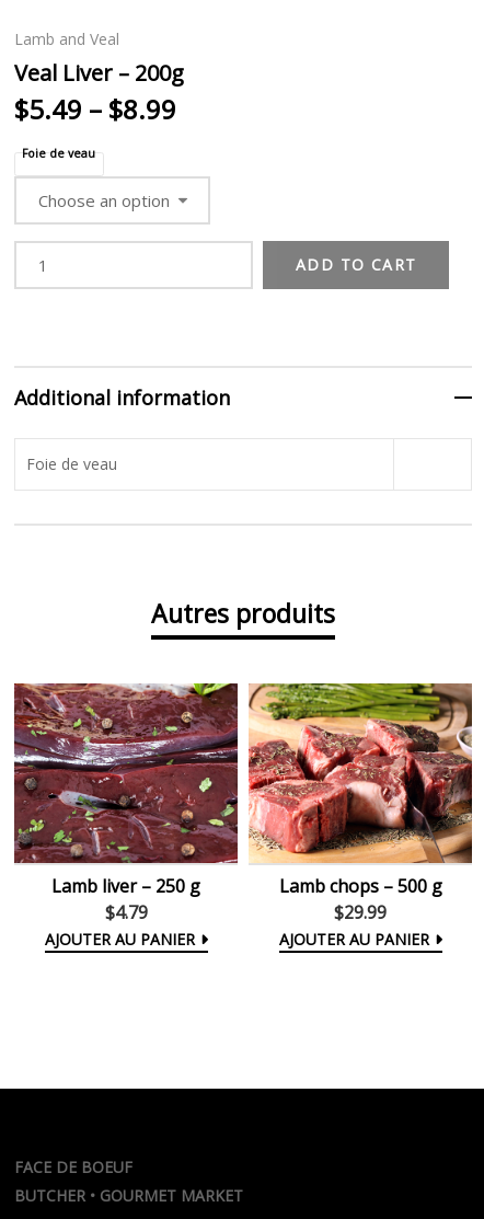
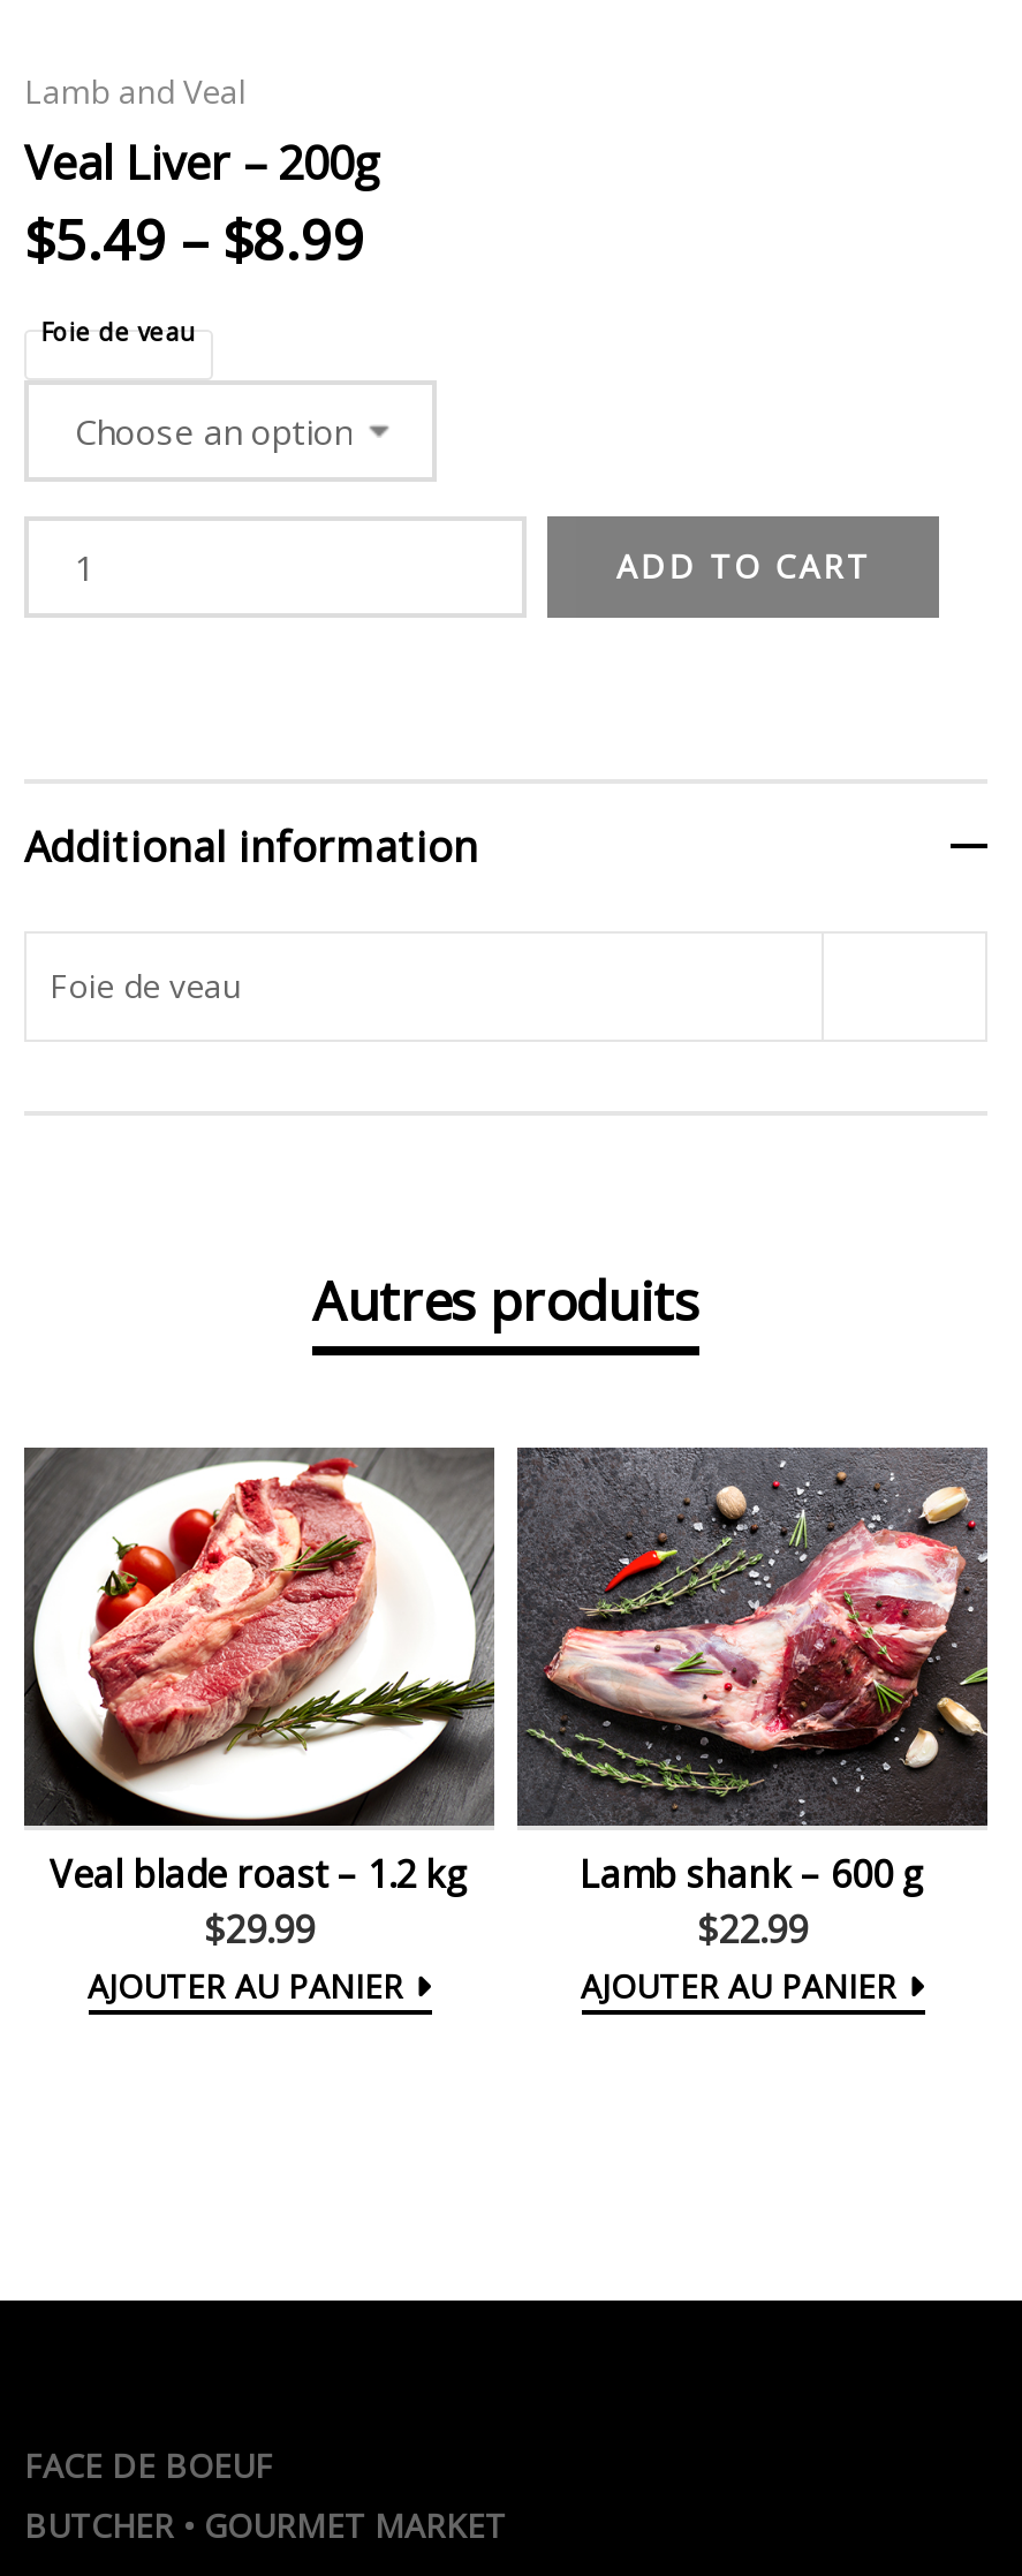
- [image]
- Lamb liver – 250 g
- $4.79
+ [image]
+ Veal blade roast – 1.2 kg
+ $29.99

- [image]
- Lamb chops – 500 g
+ [image]
+ Lamb shank – 600 g

- $29.99
+ $22.99
